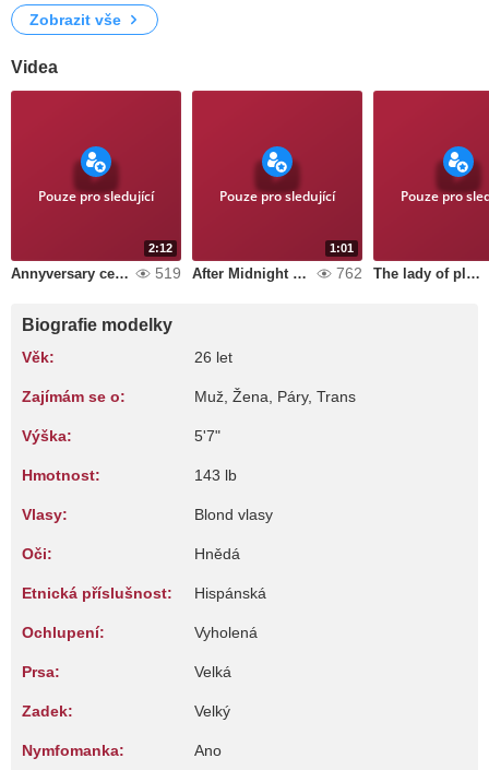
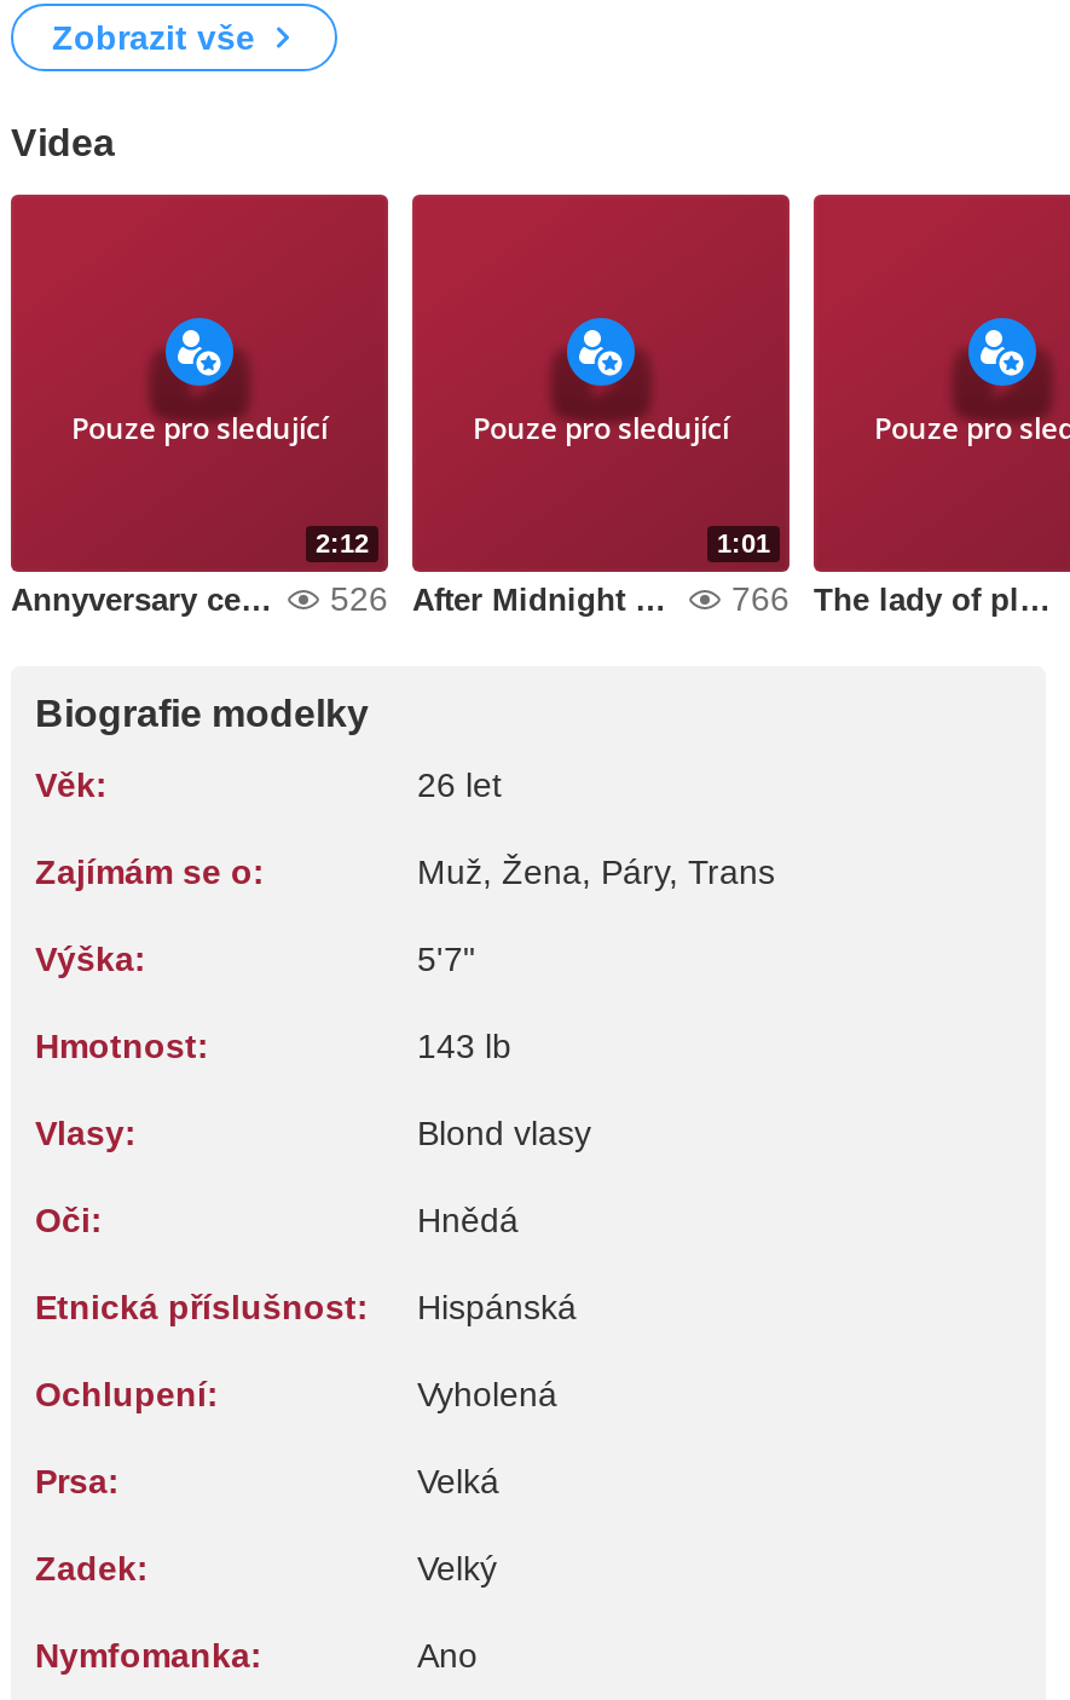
- 519
+ 526

- 762
+ 766
